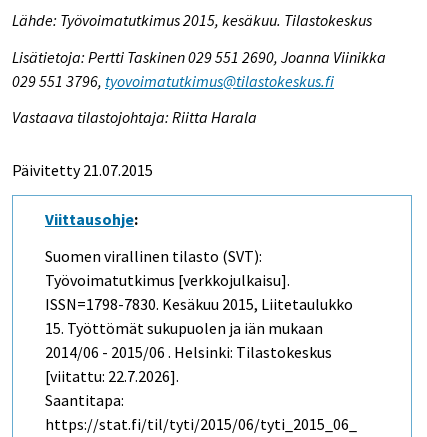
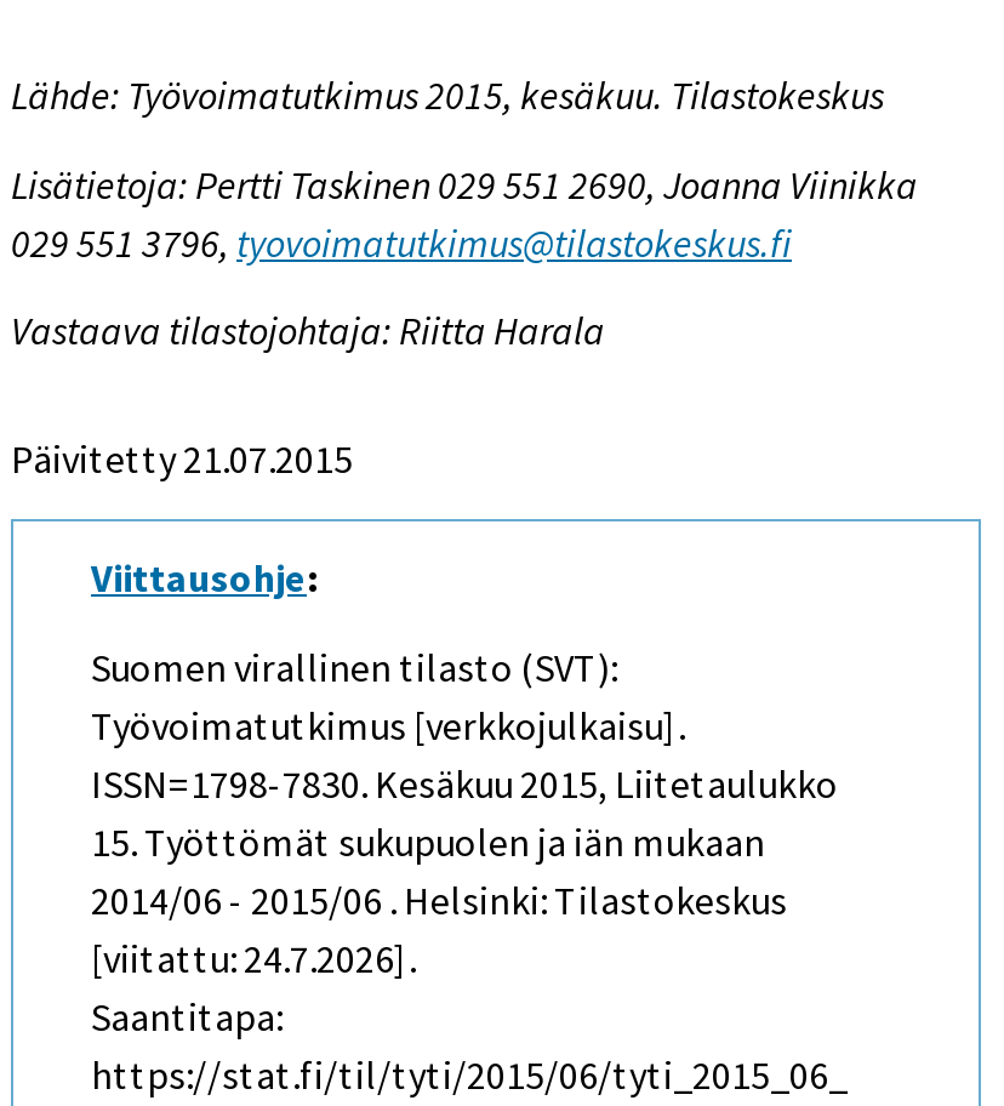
- [viitattu: 22.7.2026].
+ [viitattu: 24.7.2026].
